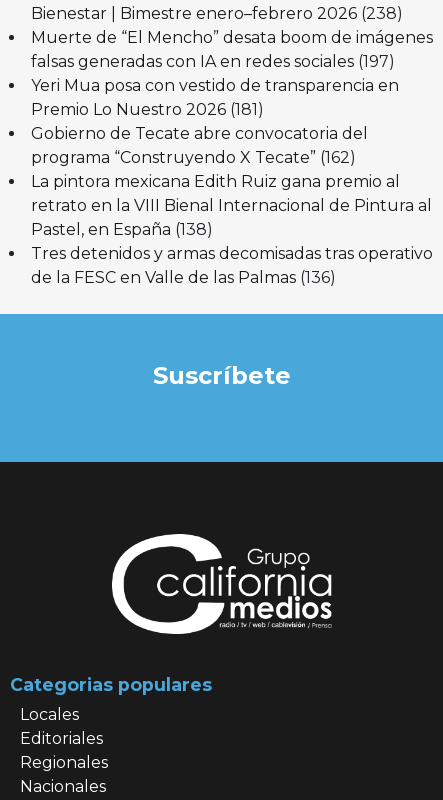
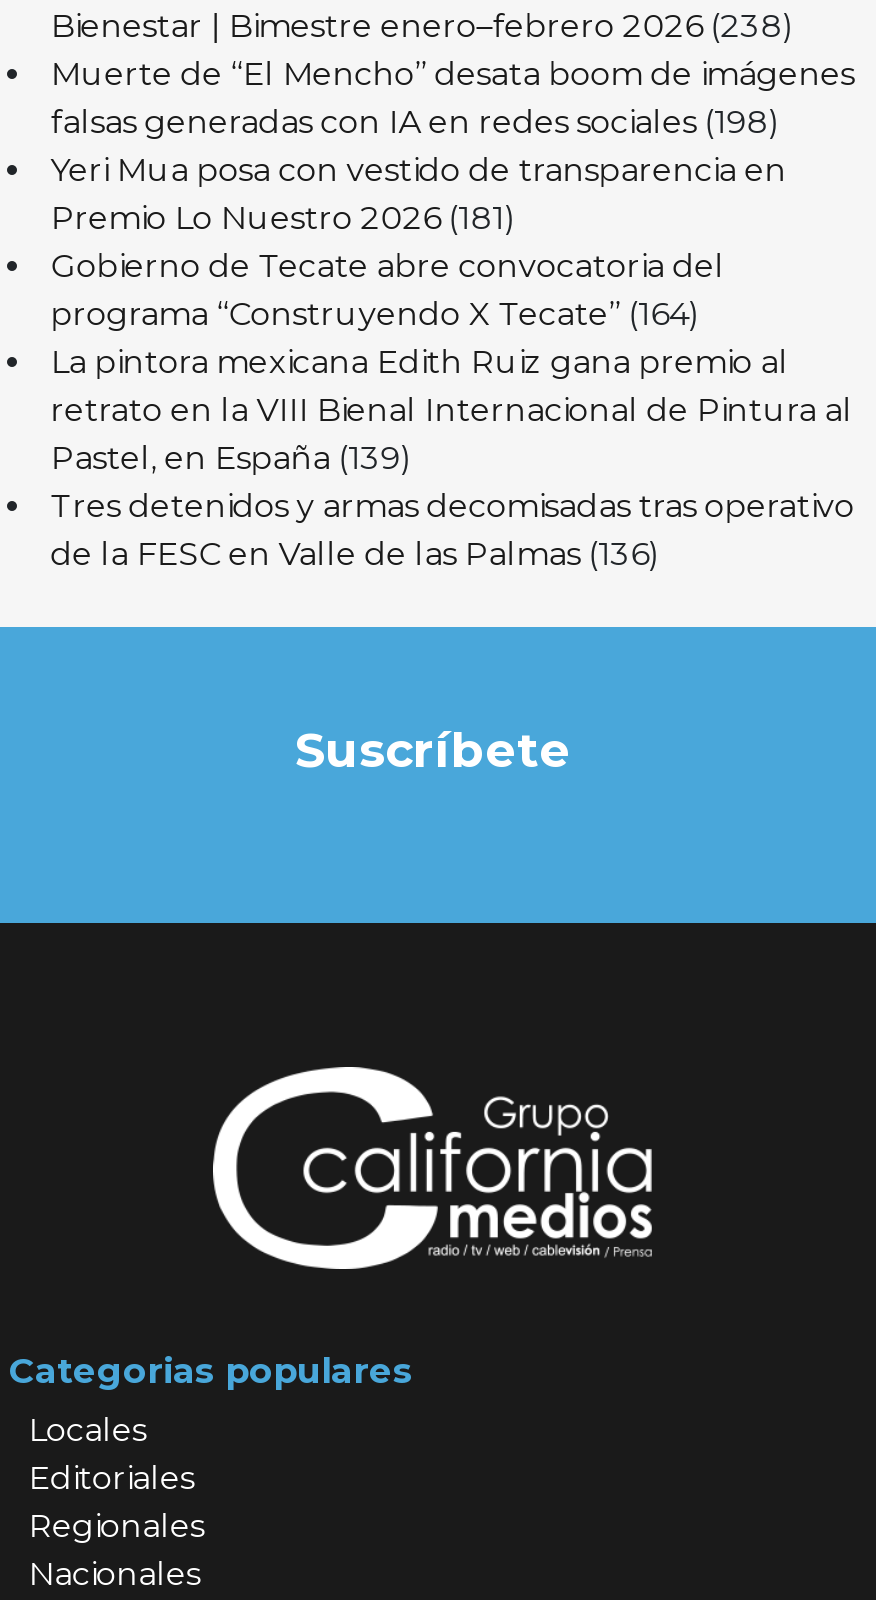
- falsas generadas con IA en redes sociales (197)
+ falsas generadas con IA en redes sociales (198)

- programa “Construyendo X Tecate” (162)
+ programa “Construyendo X Tecate” (164)

- Pastel, en España (138)
+ Pastel, en España (139)
